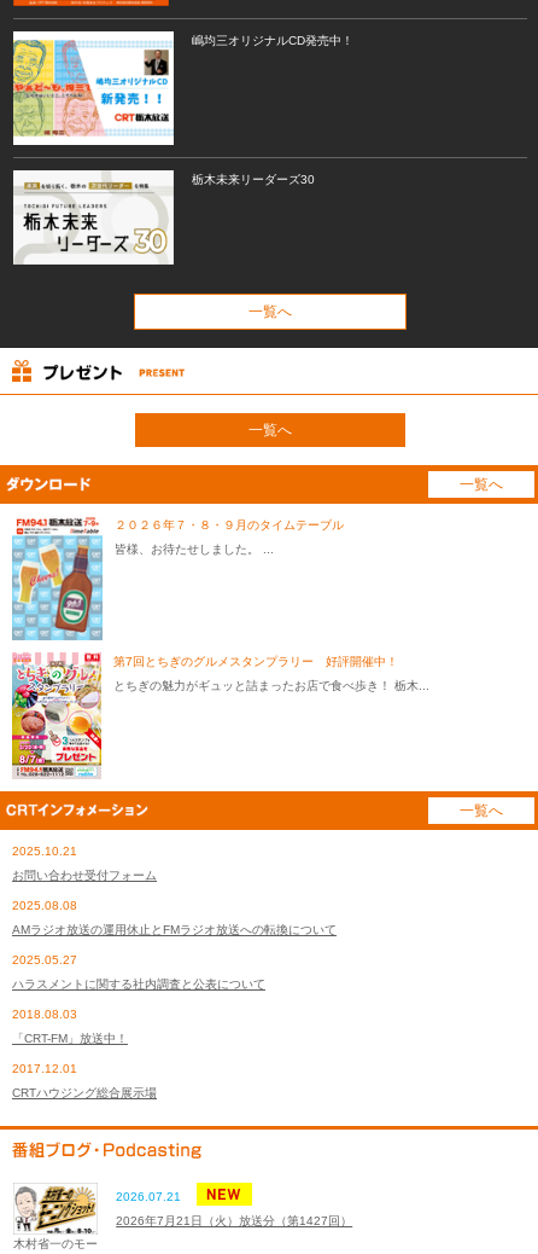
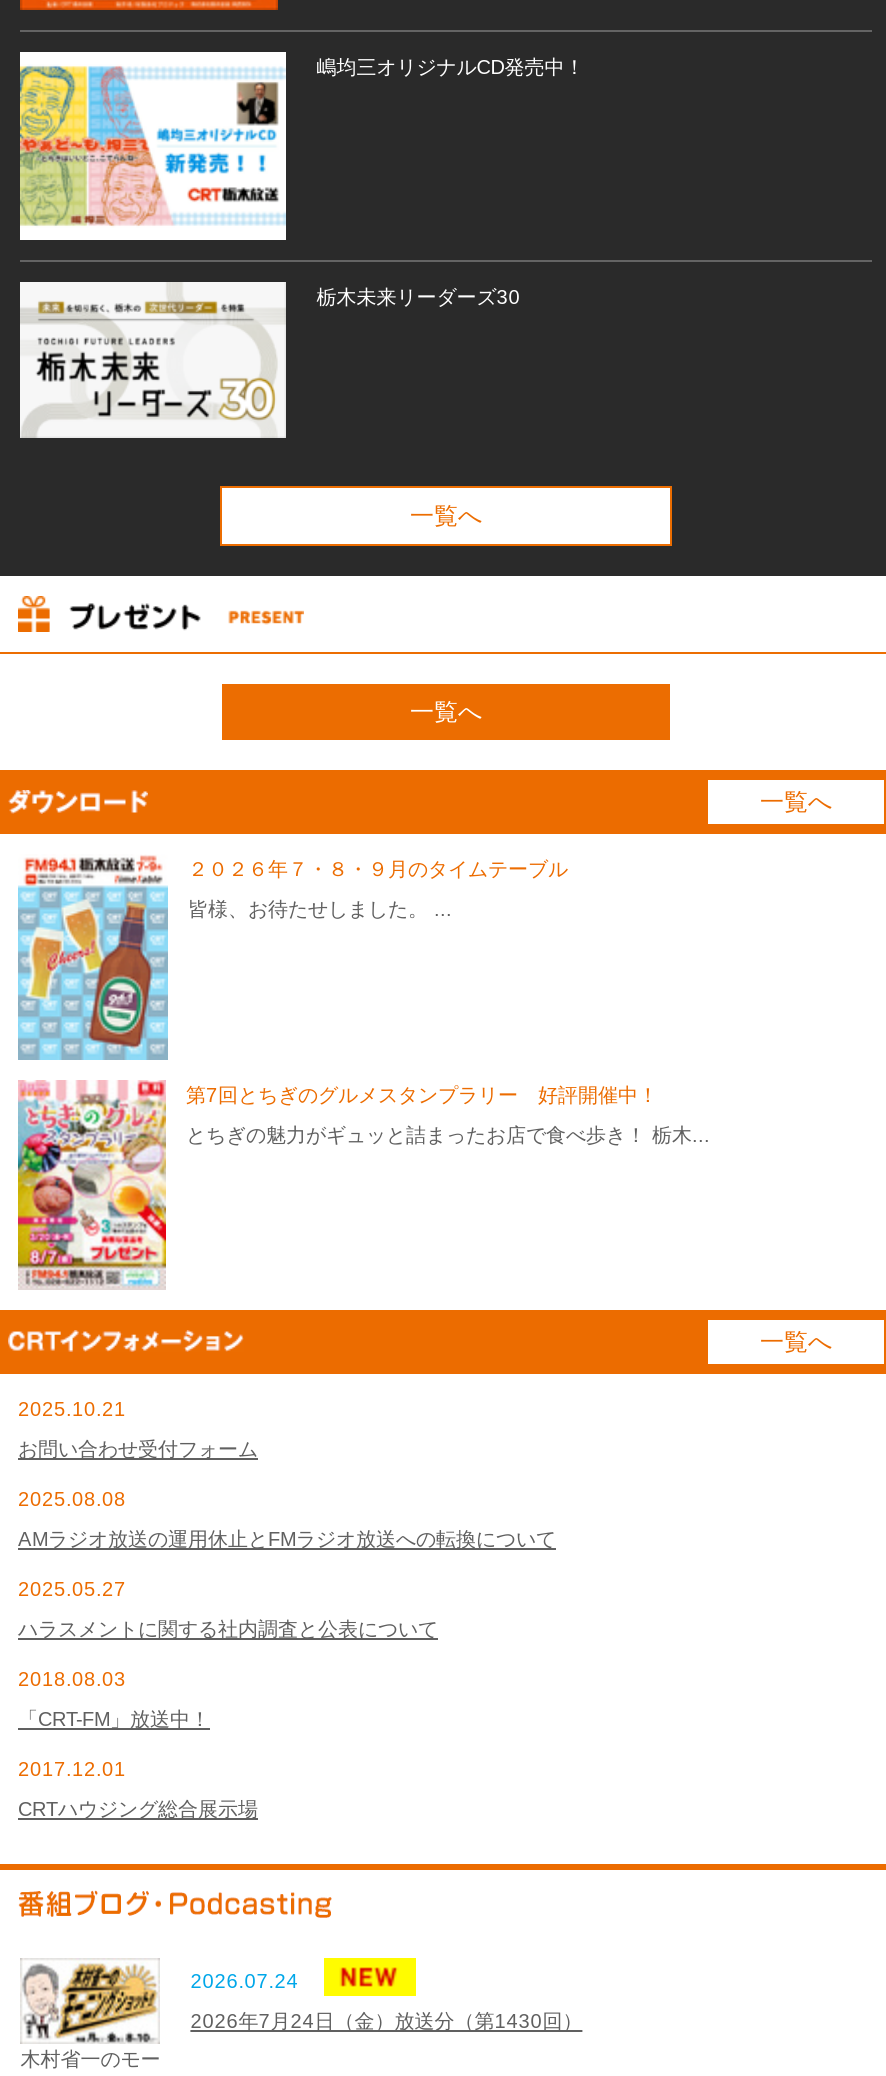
- 2026.07.21
+ 2026.07.24

- 2026年7月21日（火）放送分（第1427回）
+ 2026年7月24日（金）放送分（第1430回）
